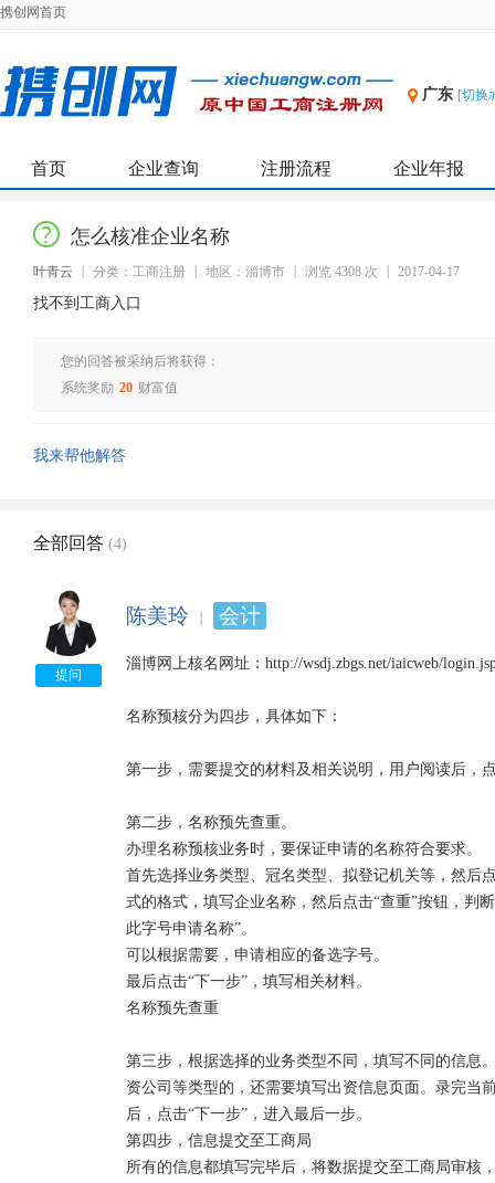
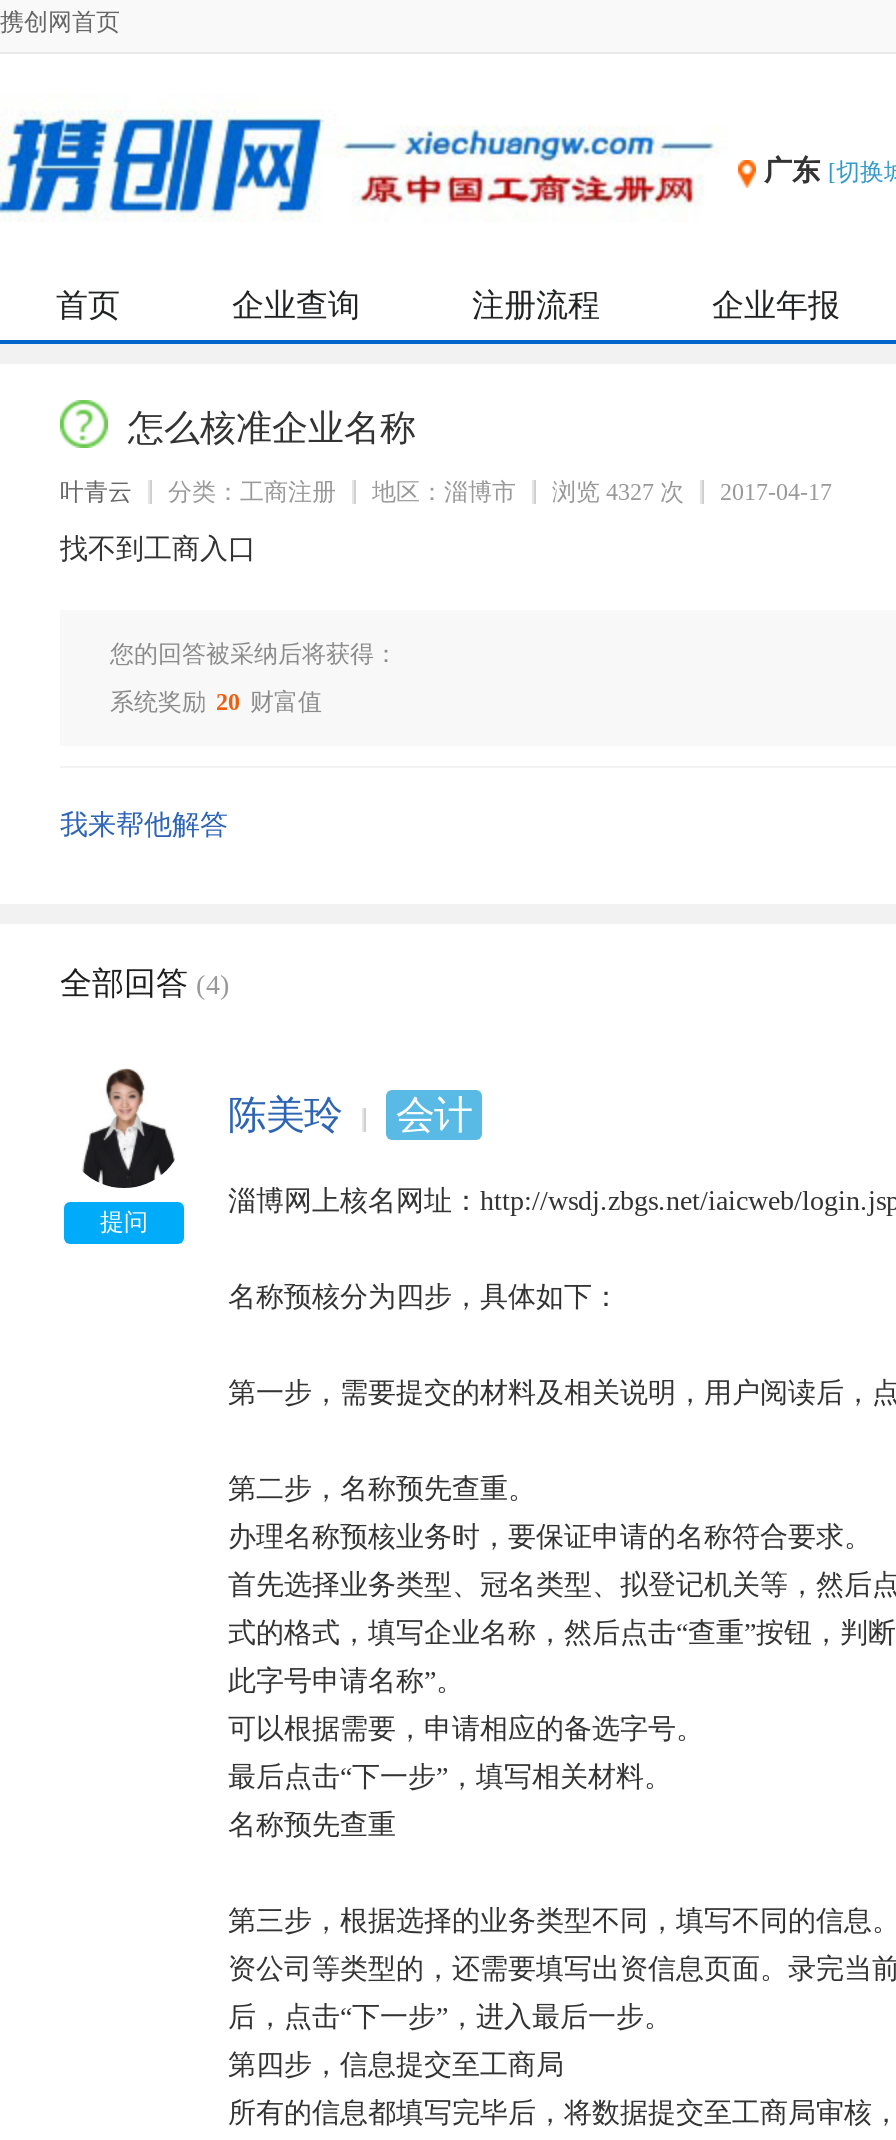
- 叶青云 分类：工商注册 地区：淄博市 浏览 4308 次 2017-04-17
+ 叶青云 分类：工商注册 地区：淄博市 浏览 4327 次 2017-04-17
